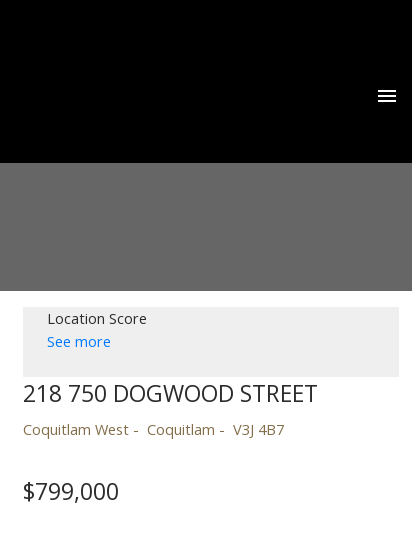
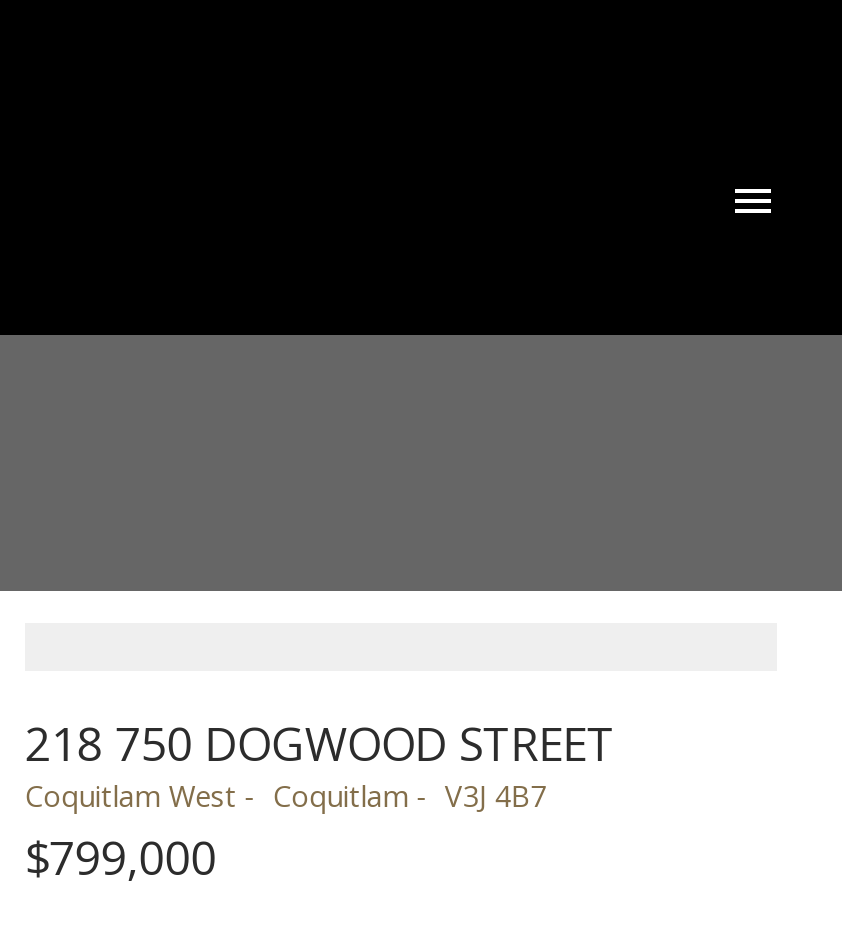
- Location Score
- See more
